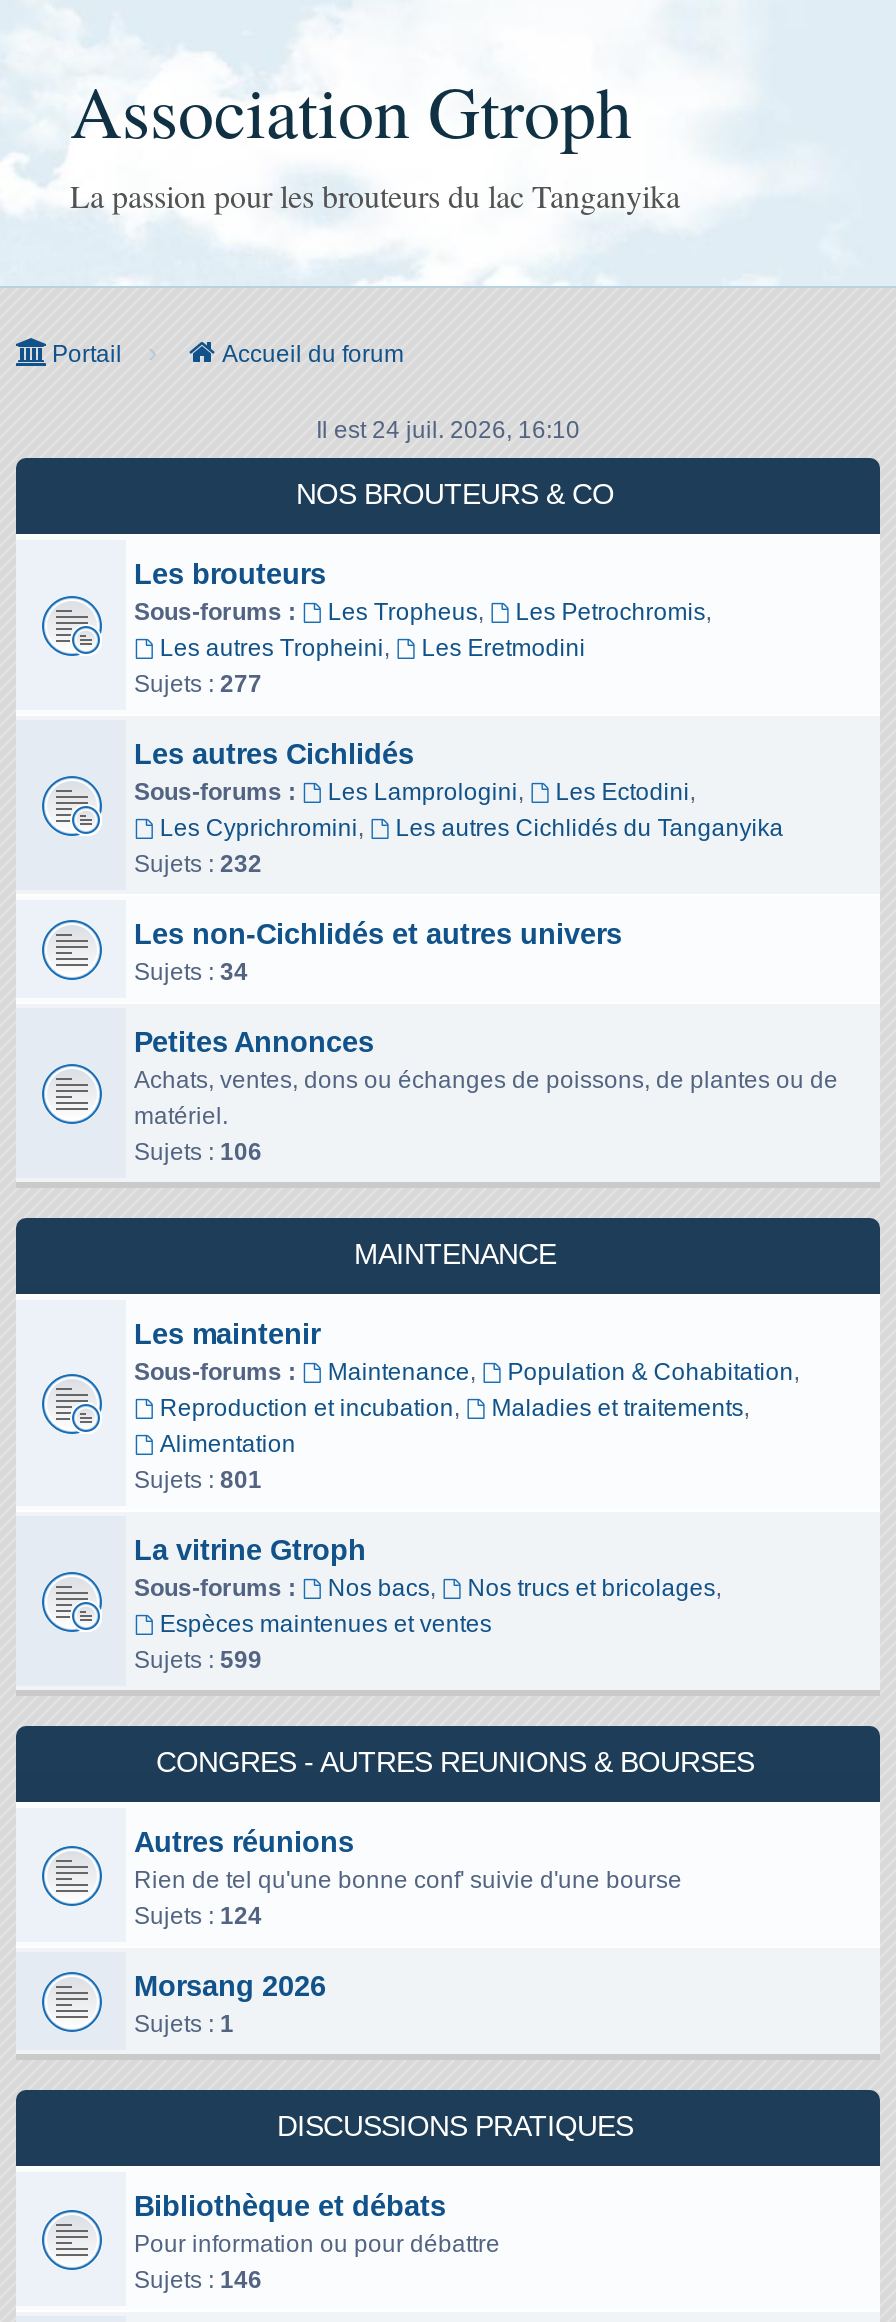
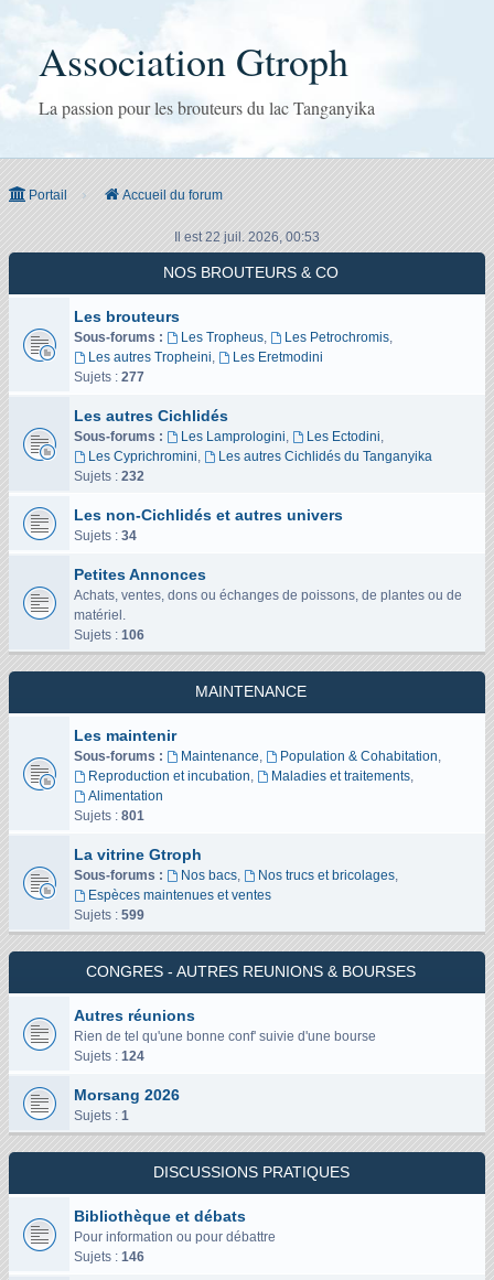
- Il est 24 juil. 2026, 16:10
+ Il est 22 juil. 2026, 00:53
